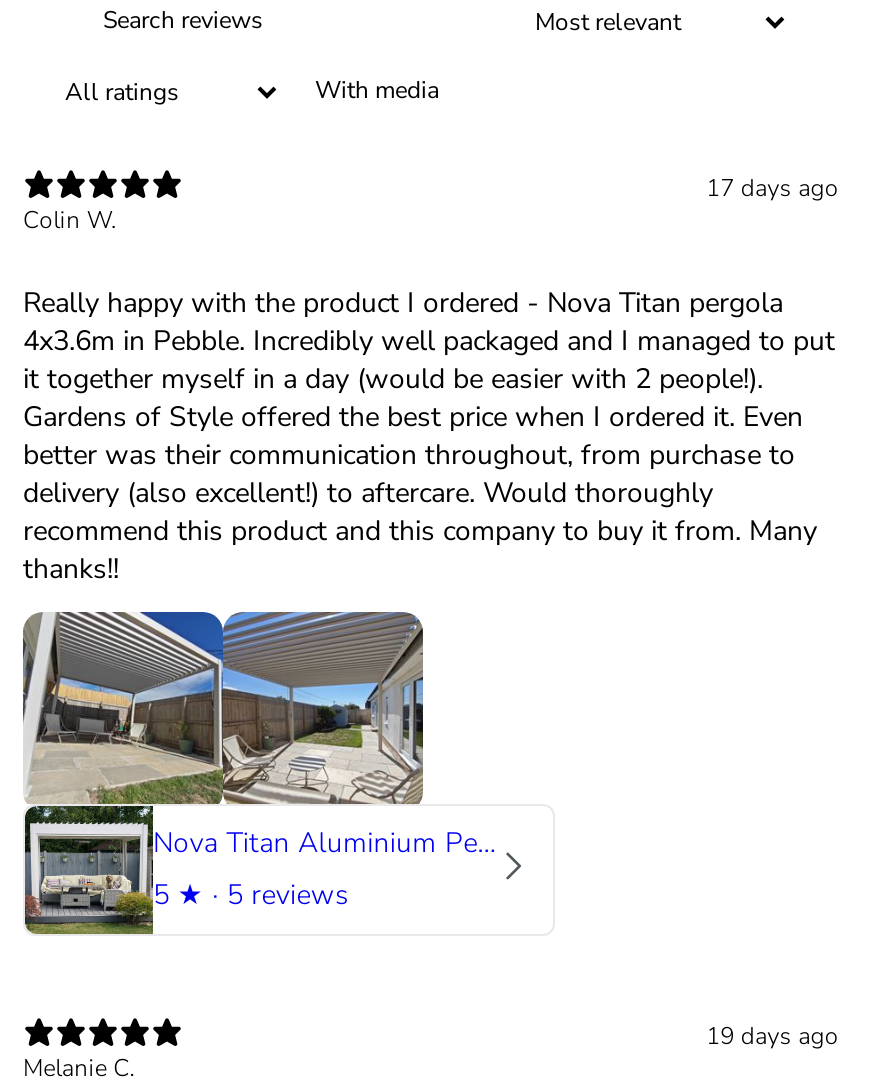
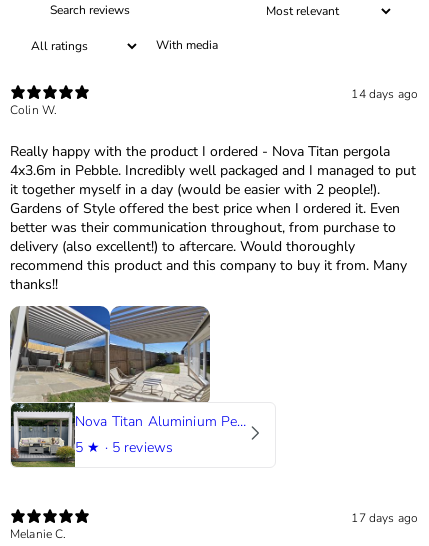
- 17 days ago
+ 14 days ago

- 19 days ago
+ 17 days ago
